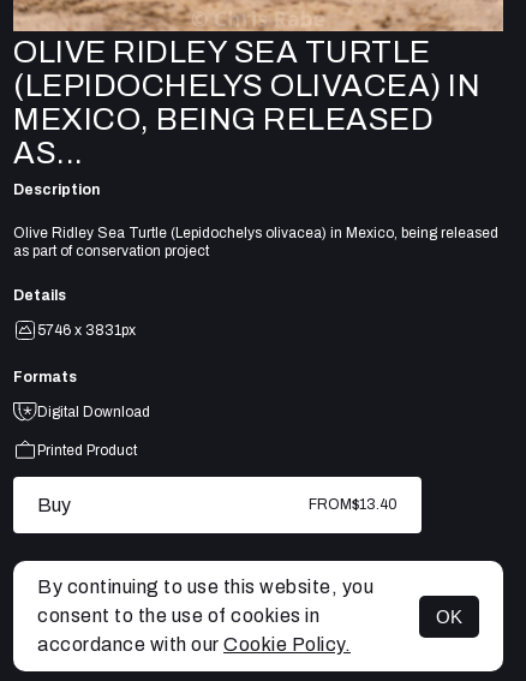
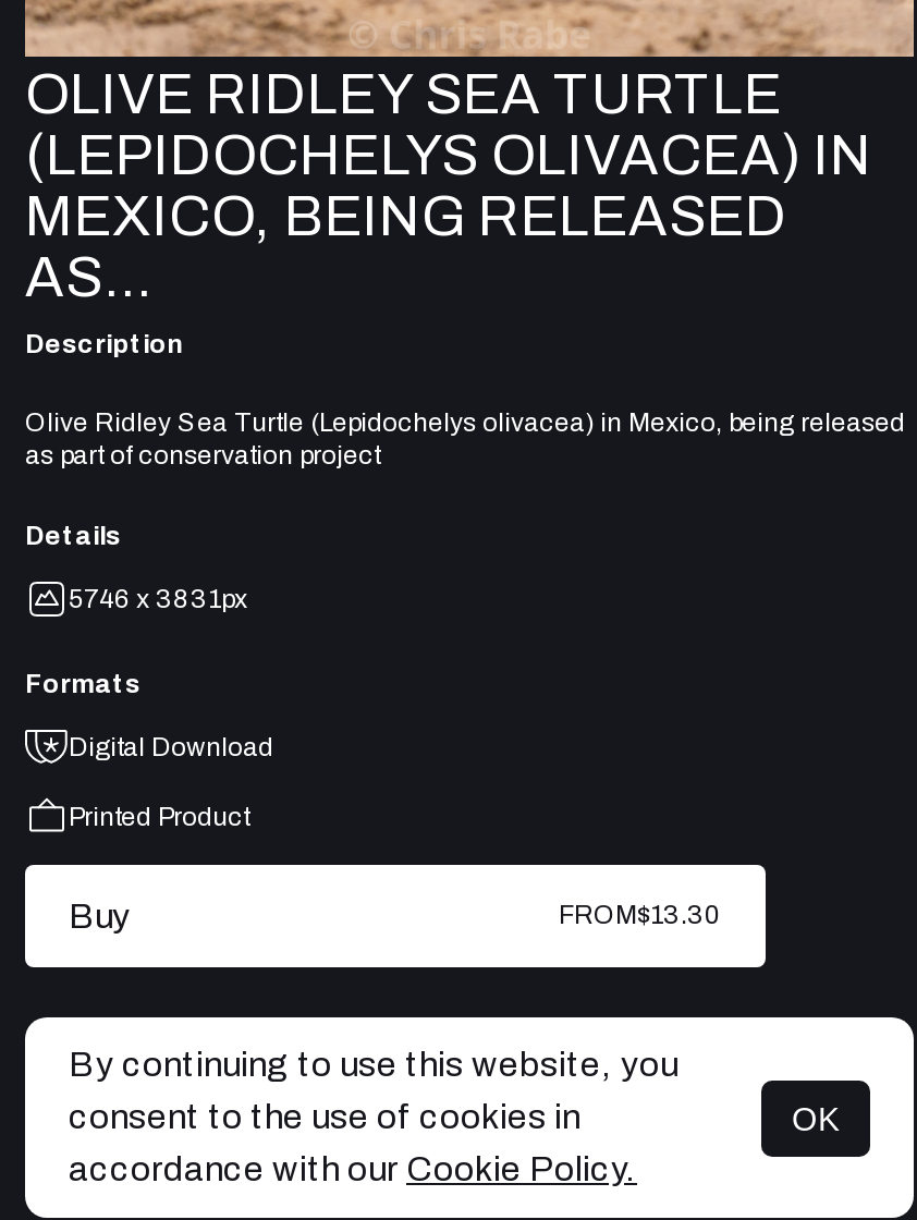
- FROM$13.40
+ FROM$13.30
